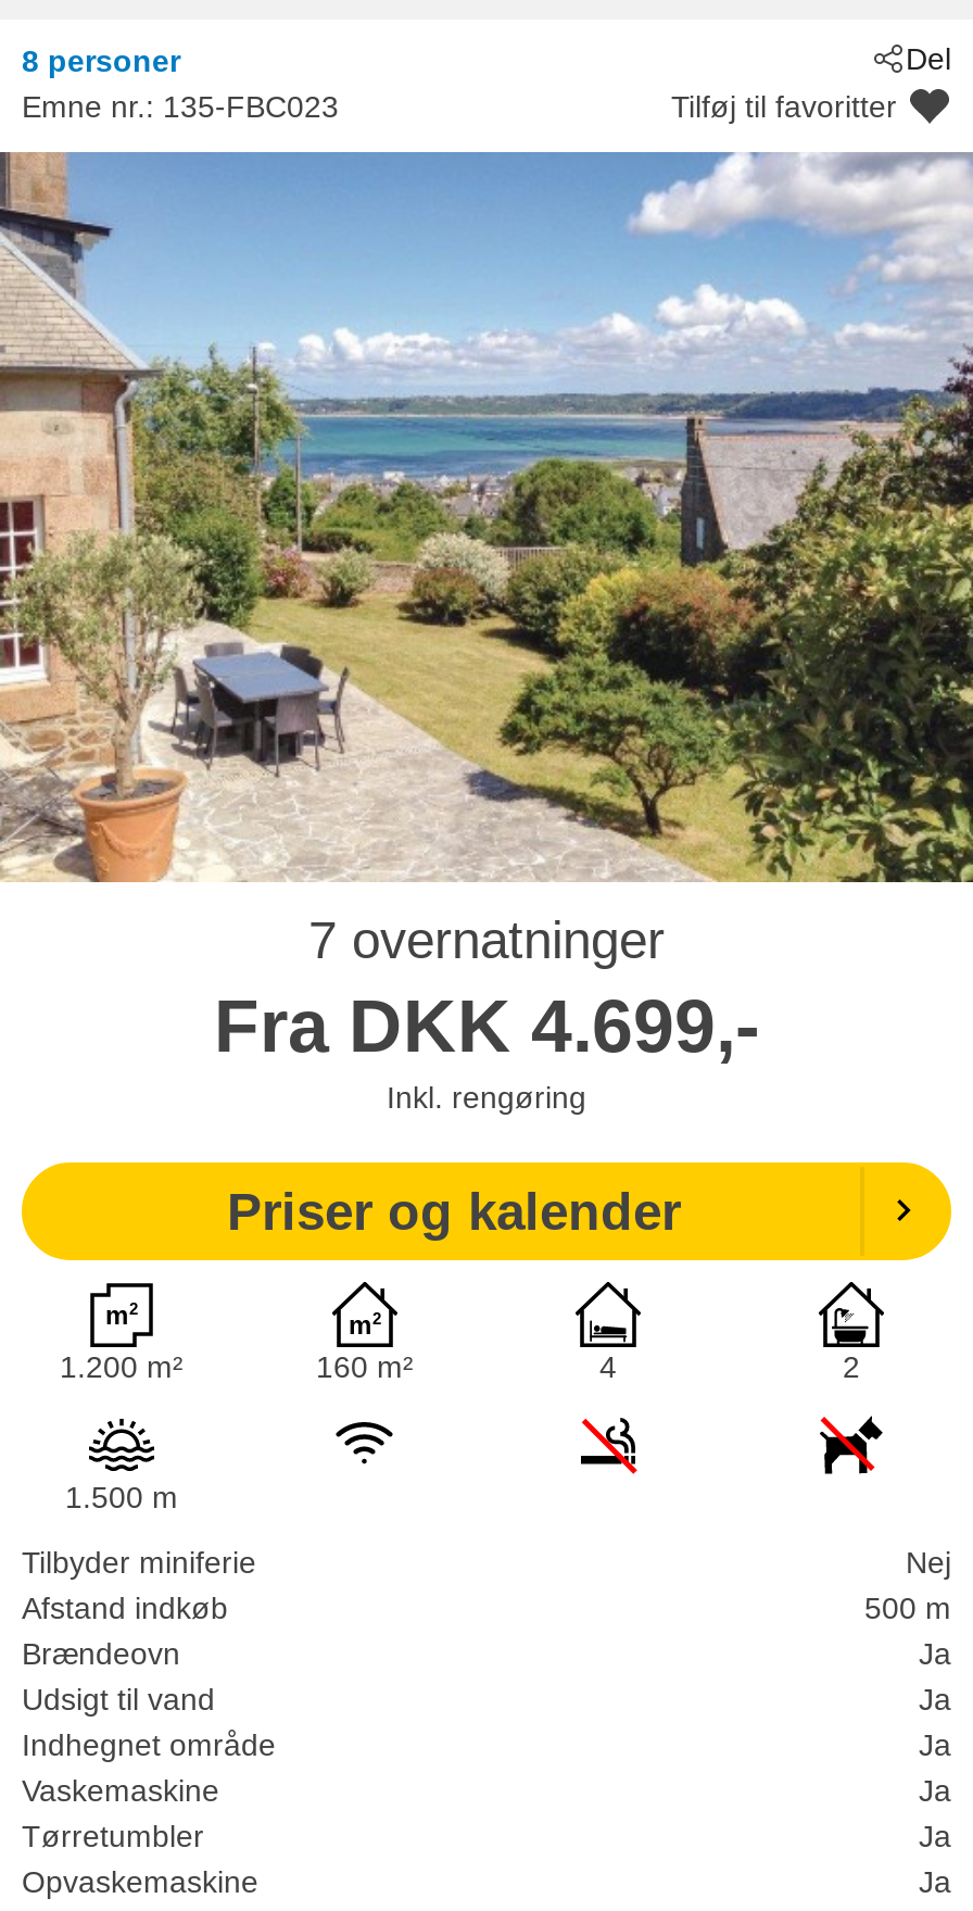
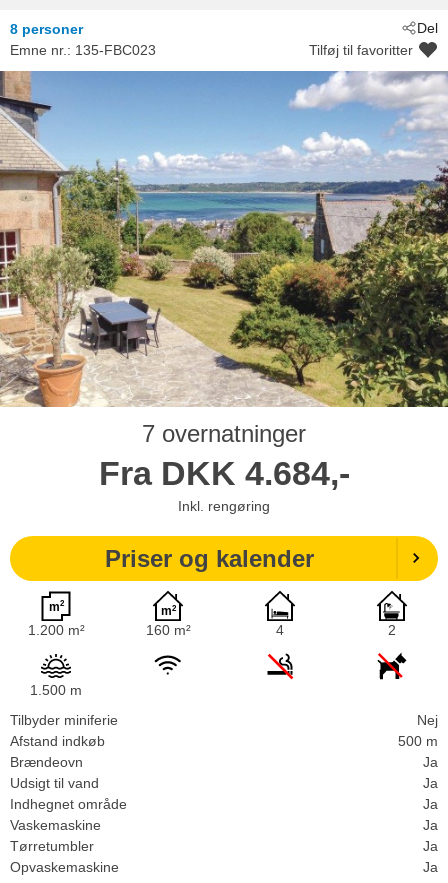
- Fra DKK 4.699,-
+ Fra DKK 4.684,-
